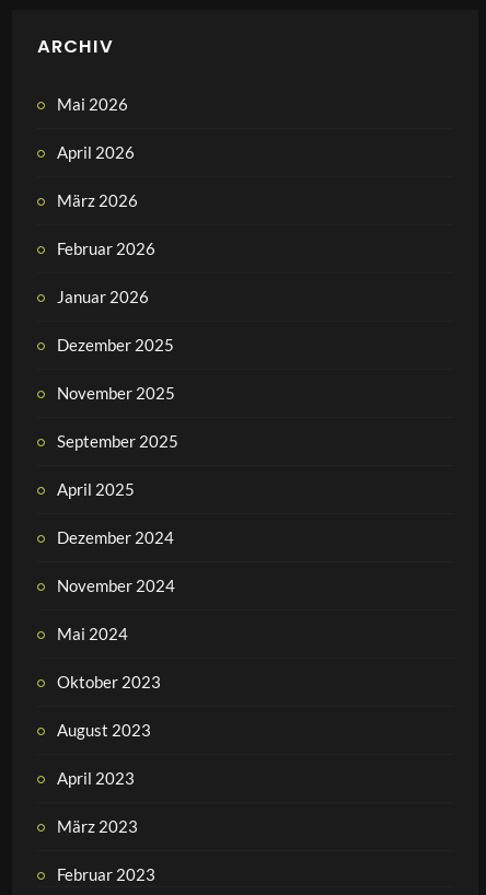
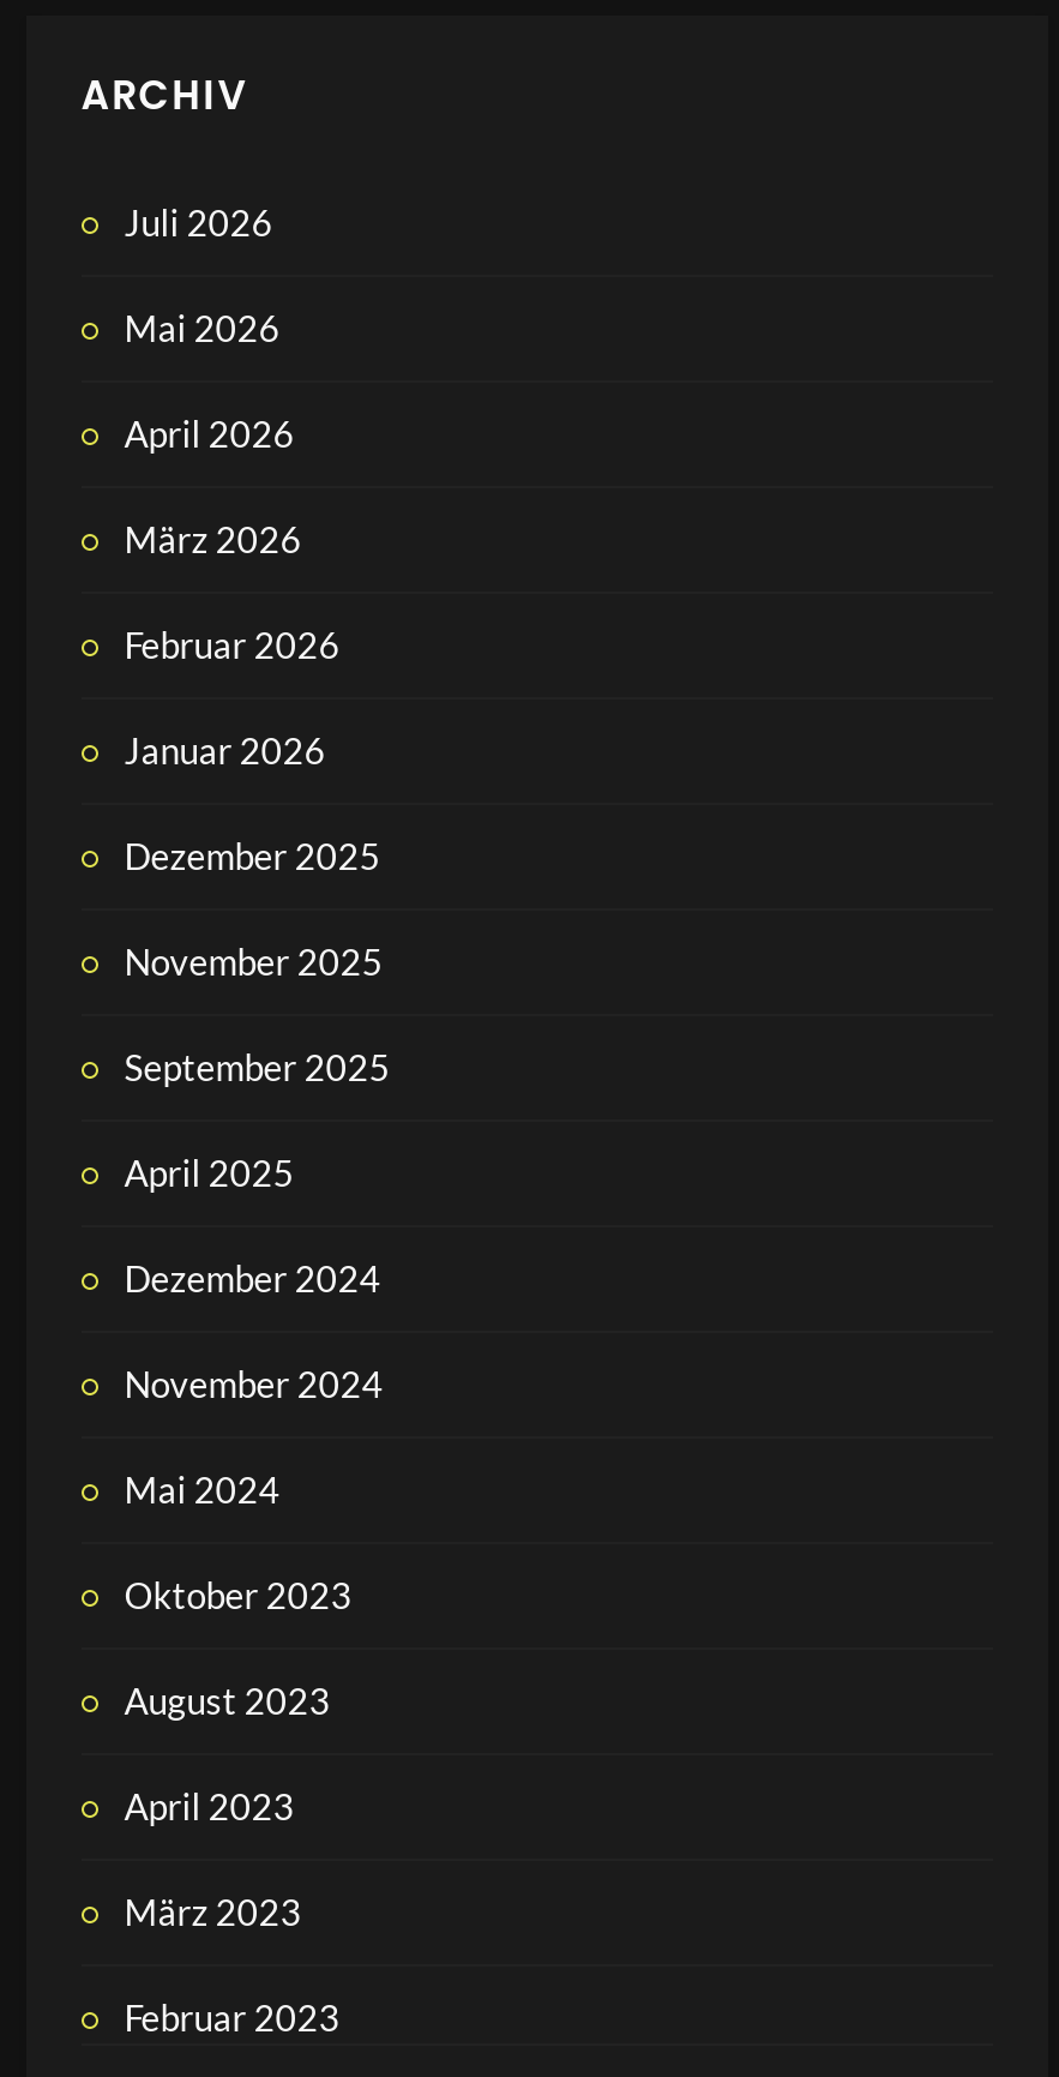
+ Juli 2026
